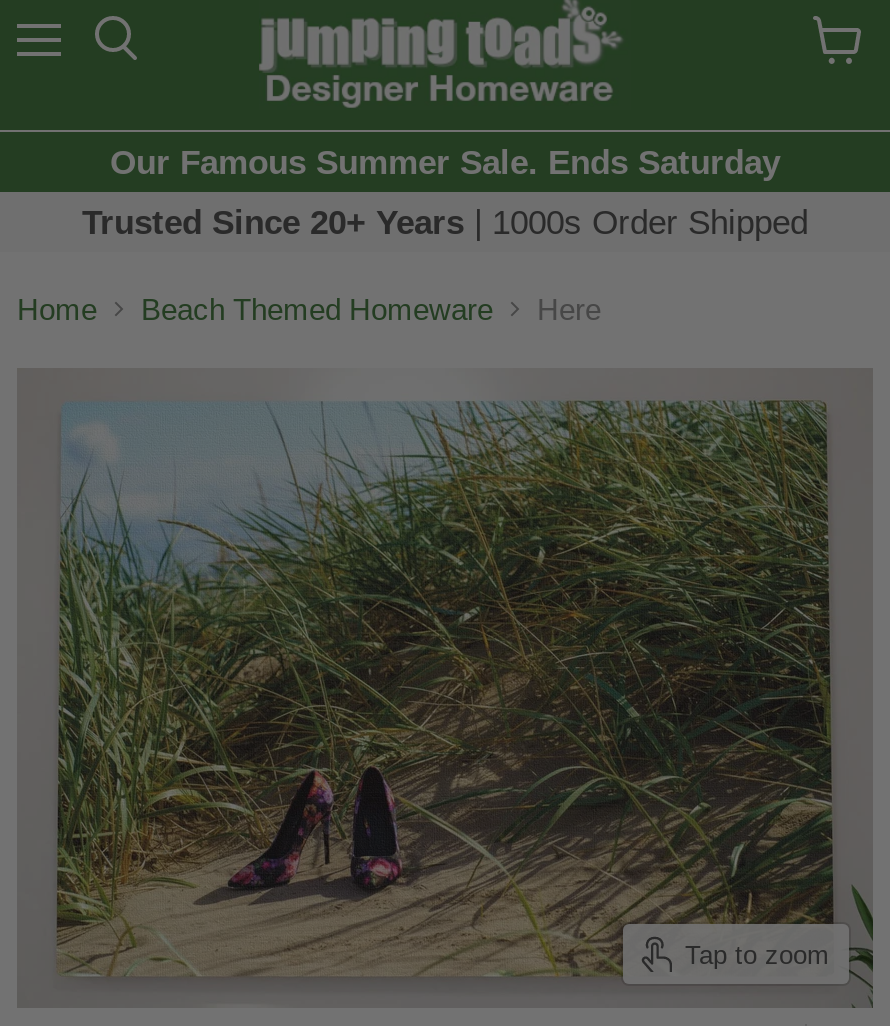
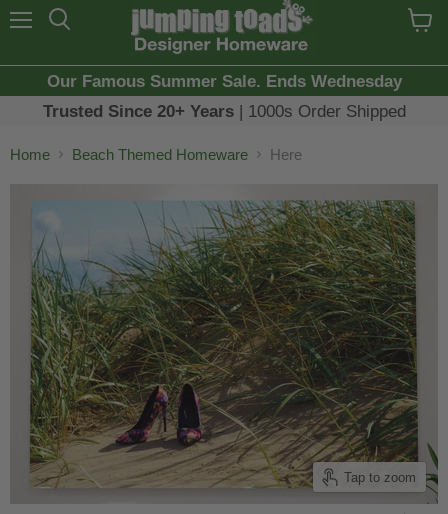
- Our Famous Summer Sale. Ends Saturday
+ Our Famous Summer Sale. Ends Wednesday
